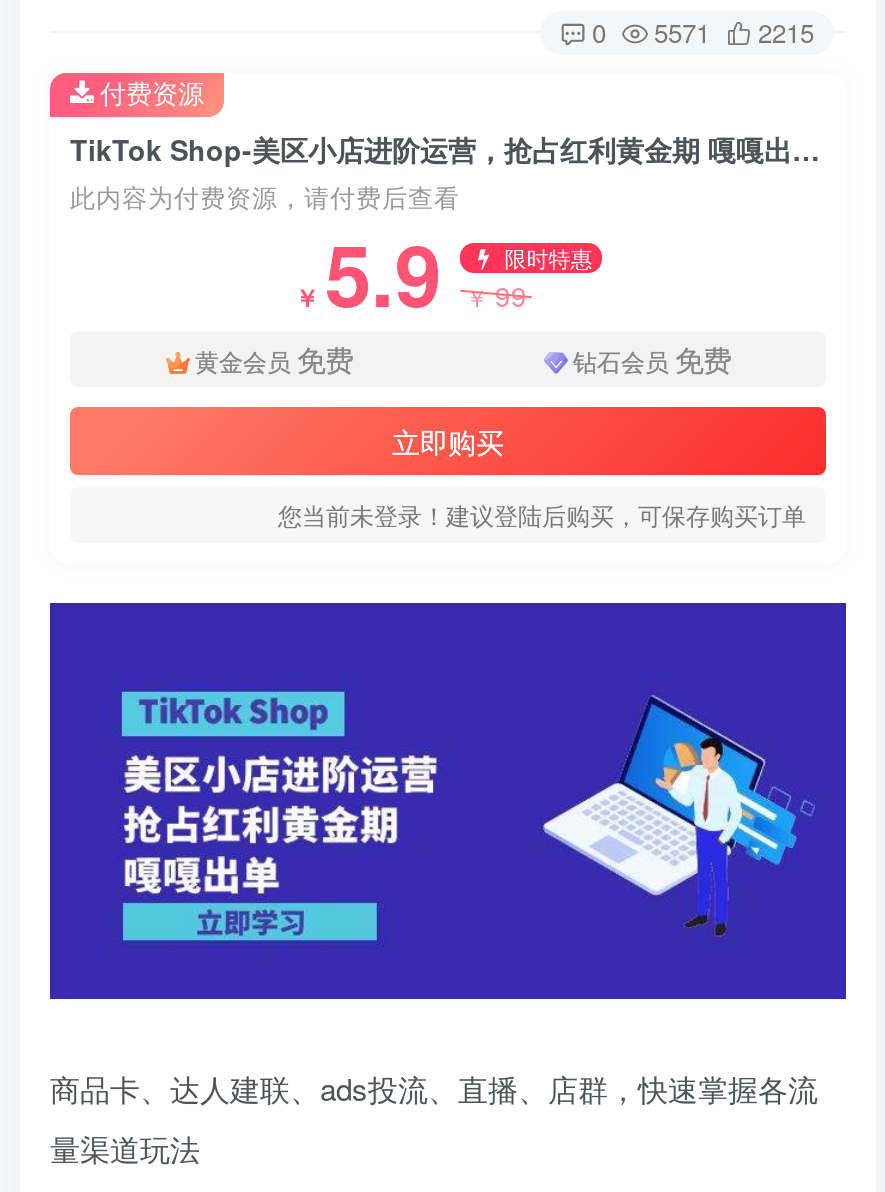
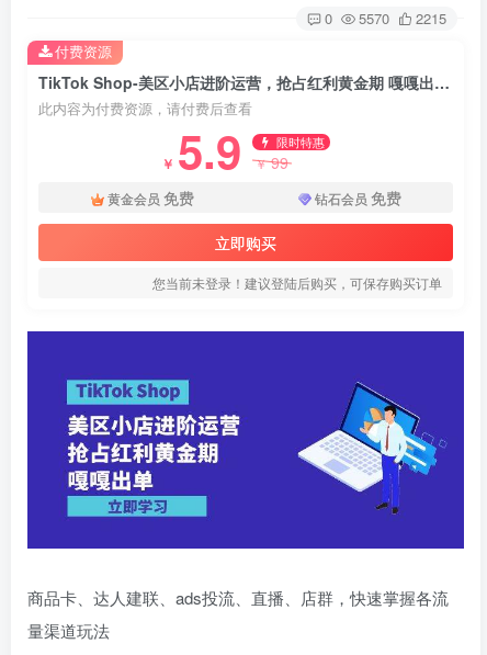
- 0 5571 2215
+ 0 5570 2215
